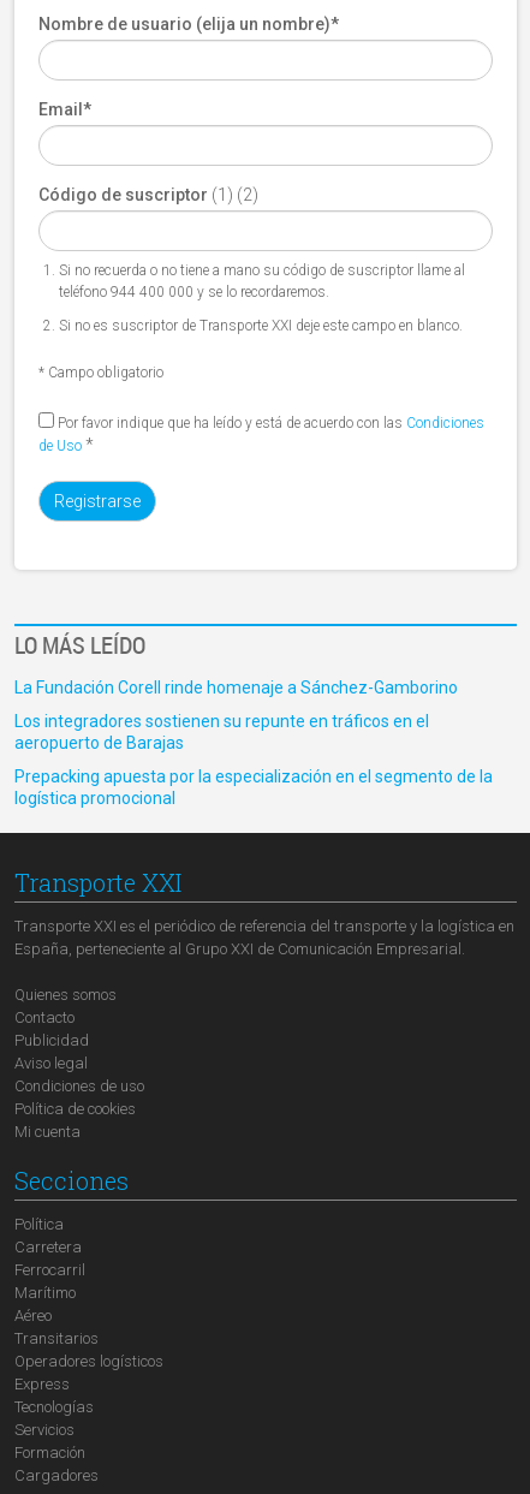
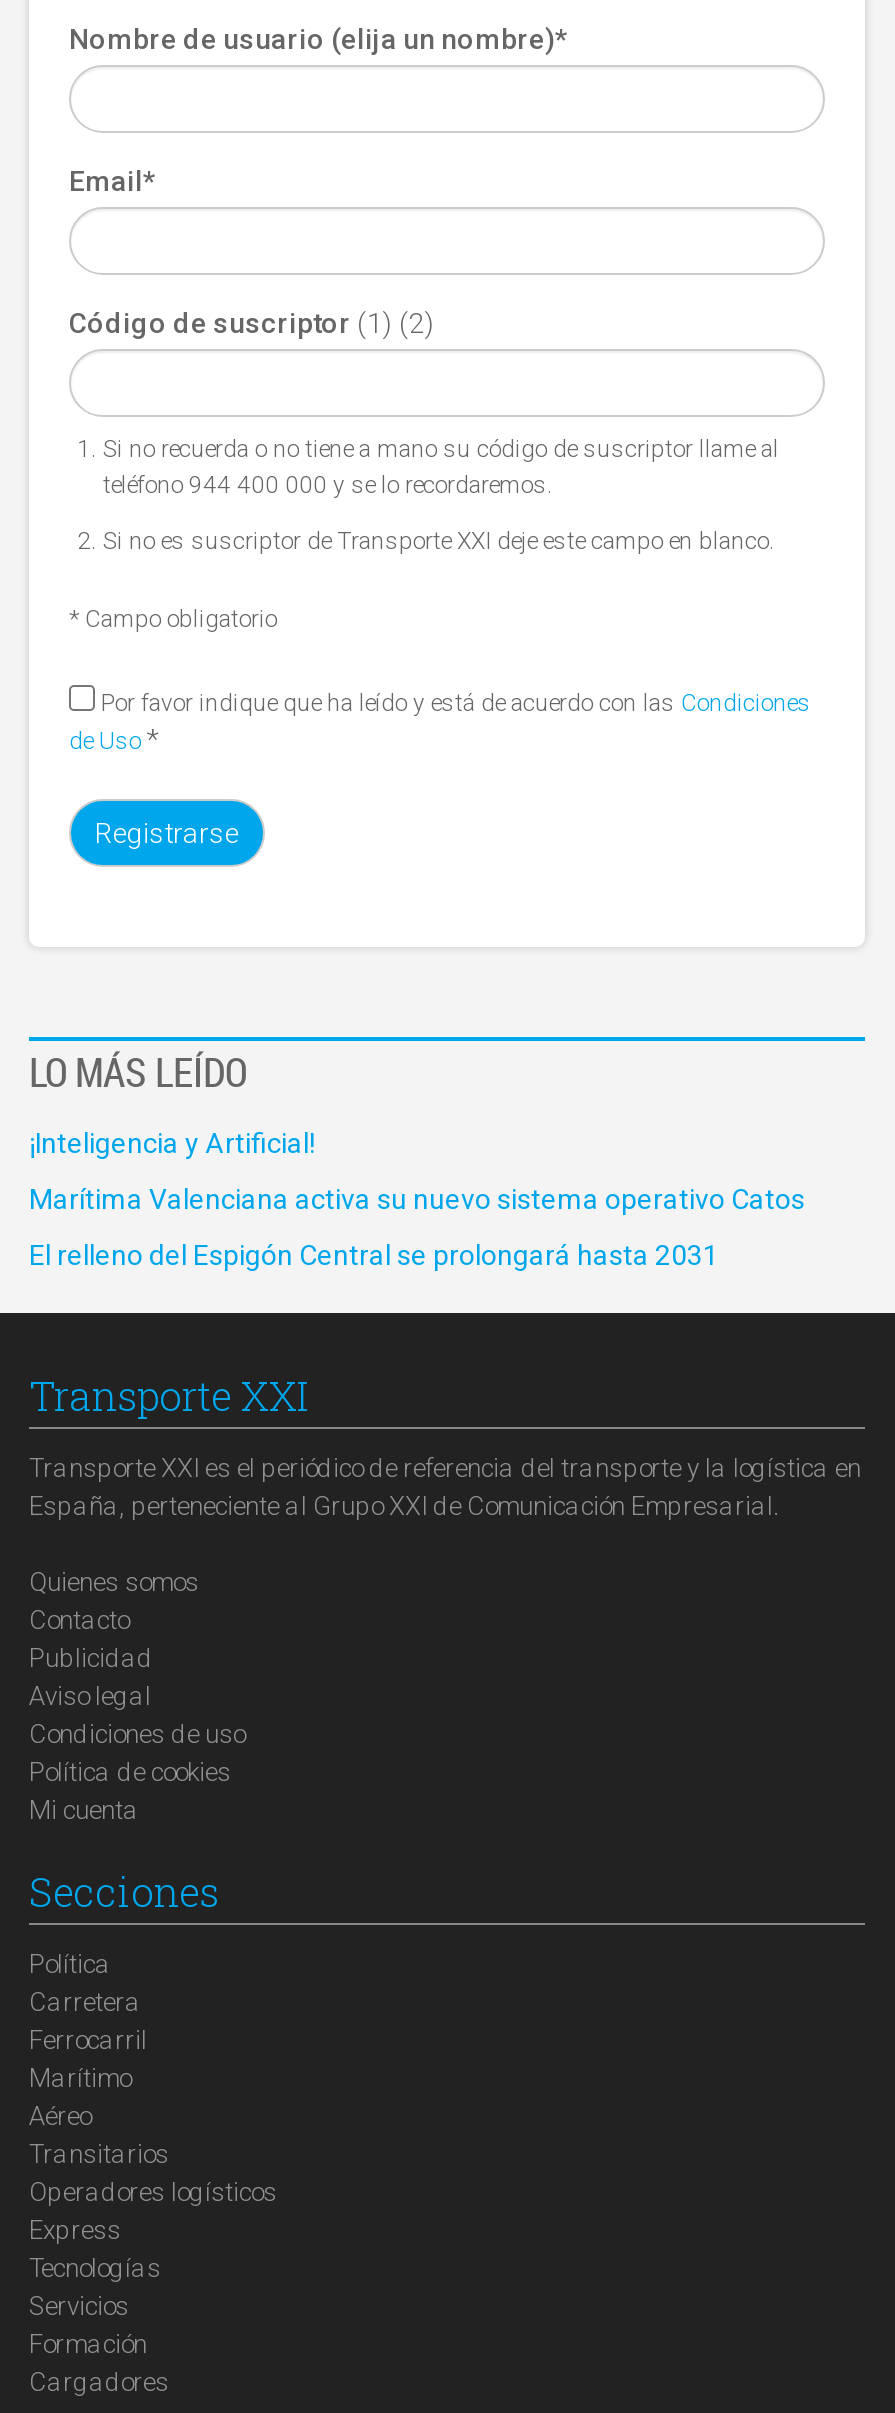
- La Fundación Corell rinde homenaje a Sánchez-Gamborino
+ ¡Inteligencia y Artificial!

- Los integradores sostienen su repunte en tráficos en el
- aeropuerto de Barajas
+ Marítima Valenciana activa su nuevo sistema operativo Catos

- Prepacking apuesta por la especialización en el segmento de la
- logística promocional
+ El relleno del Espigón Central se prolongará hasta 2031
